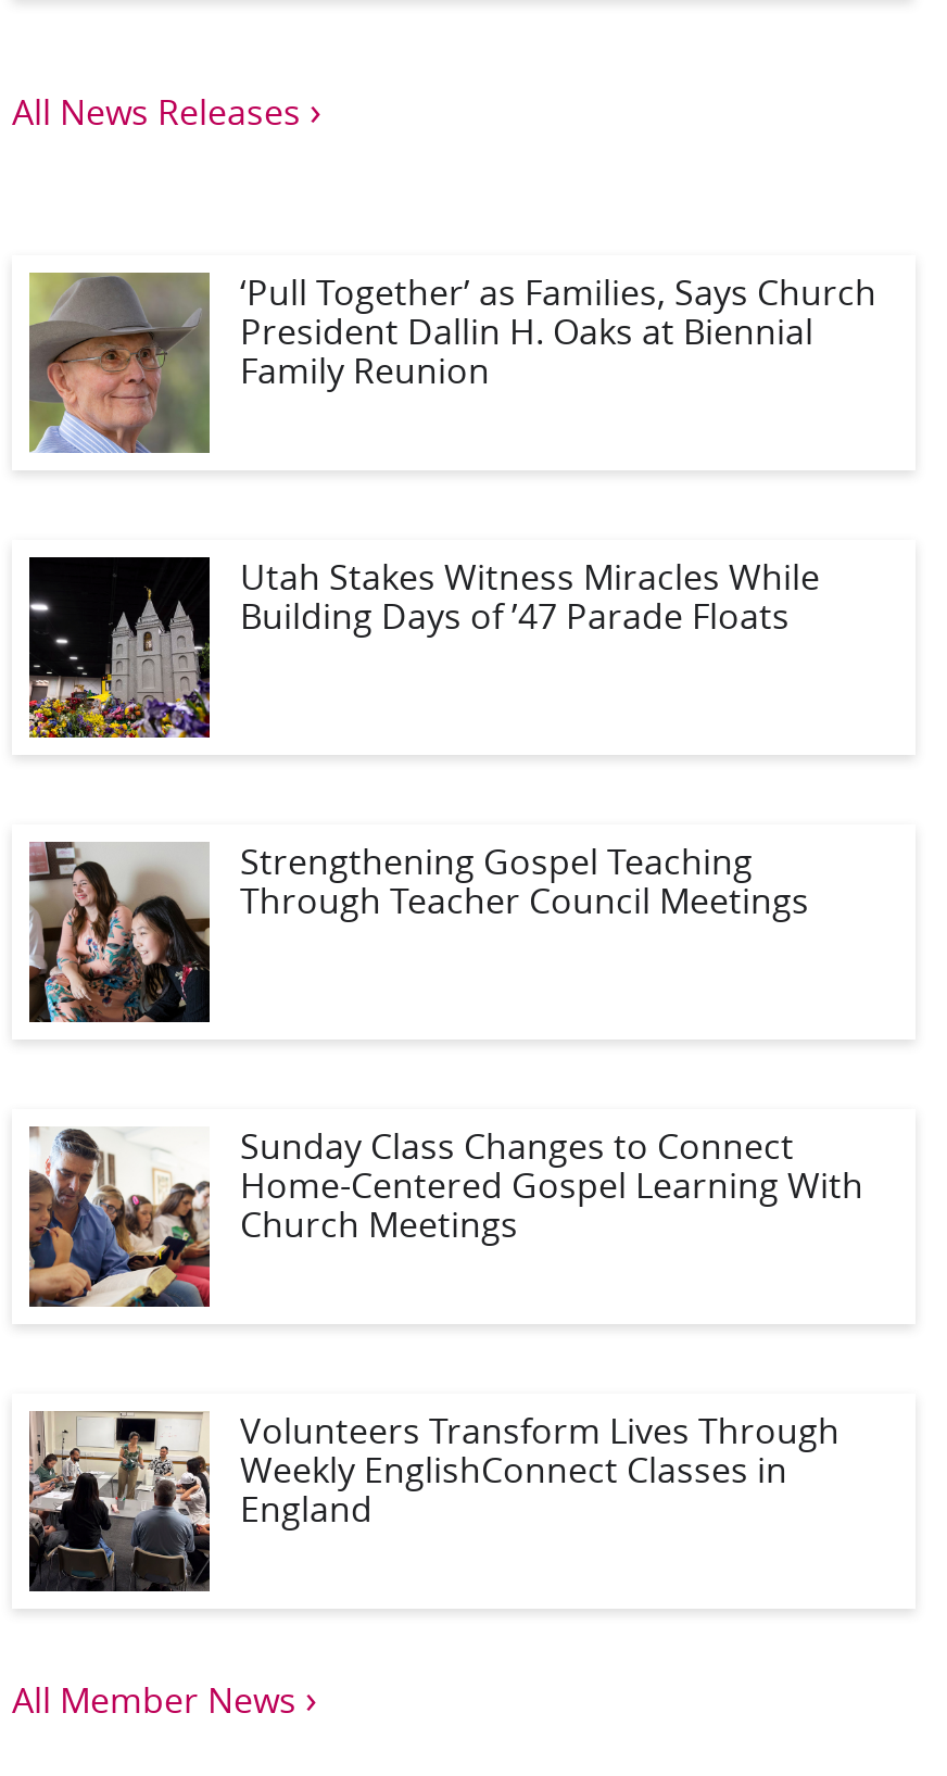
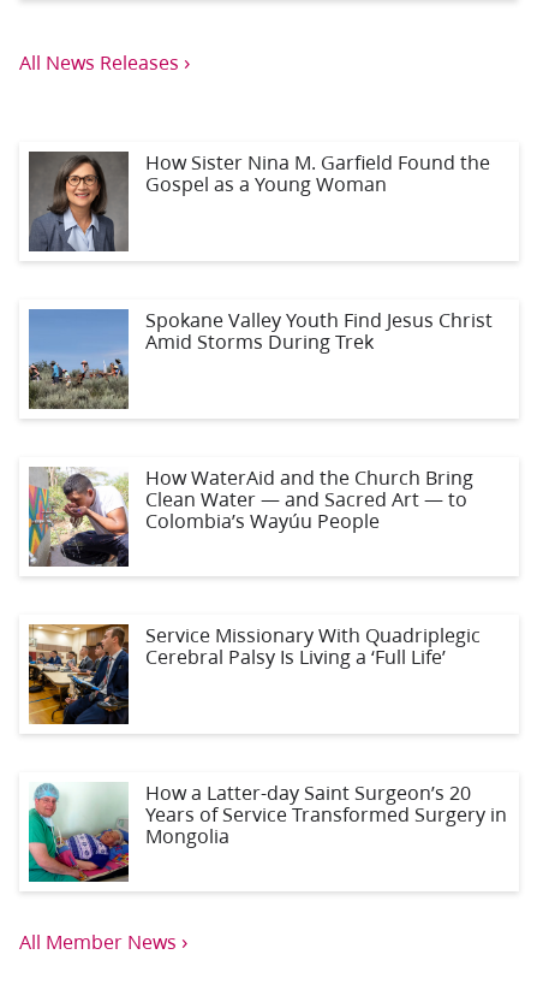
- [image]
- ‘Pull Together’ as Families, Says Church
- President Dallin H. Oaks at Biennial
- Family Reunion
+ [image]
+ How Sister Nina M. Garfield Found the
+ Gospel as a Young Woman

- [image]
- Utah Stakes Witness Miracles While
- Building Days of ’47 Parade Floats
+ [image]
+ Spokane Valley Youth Find Jesus Christ
+ Amid Storms During Trek

- [image]
- Strengthening Gospel Teaching
- Through Teacher Council Meetings
+ [image]
+ How WaterAid and the Church Bring
+ Clean Water — and Sacred Art — to
+ Colombia’s Wayúu People

- [image]
- Sunday Class Changes to Connect
- Home-Centered Gospel Learning With
- Church Meetings
+ [image]
+ Service Missionary With Quadriplegic
+ Cerebral Palsy Is Living a ‘Full Life’

- [image]
- Volunteers Transform Lives Through
- Weekly EnglishConnect Classes in
- England
+ [image]
+ How a Latter-day Saint Surgeon’s 20
+ Years of Service Transformed Surgery in
+ Mongolia
